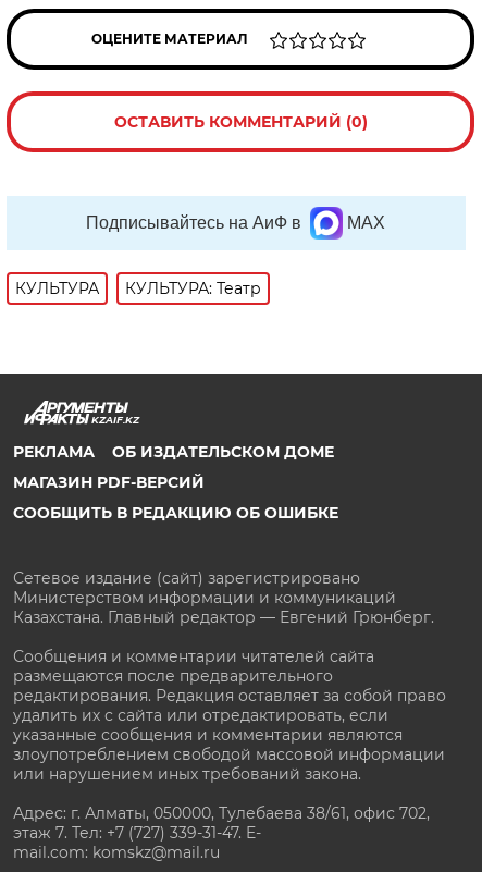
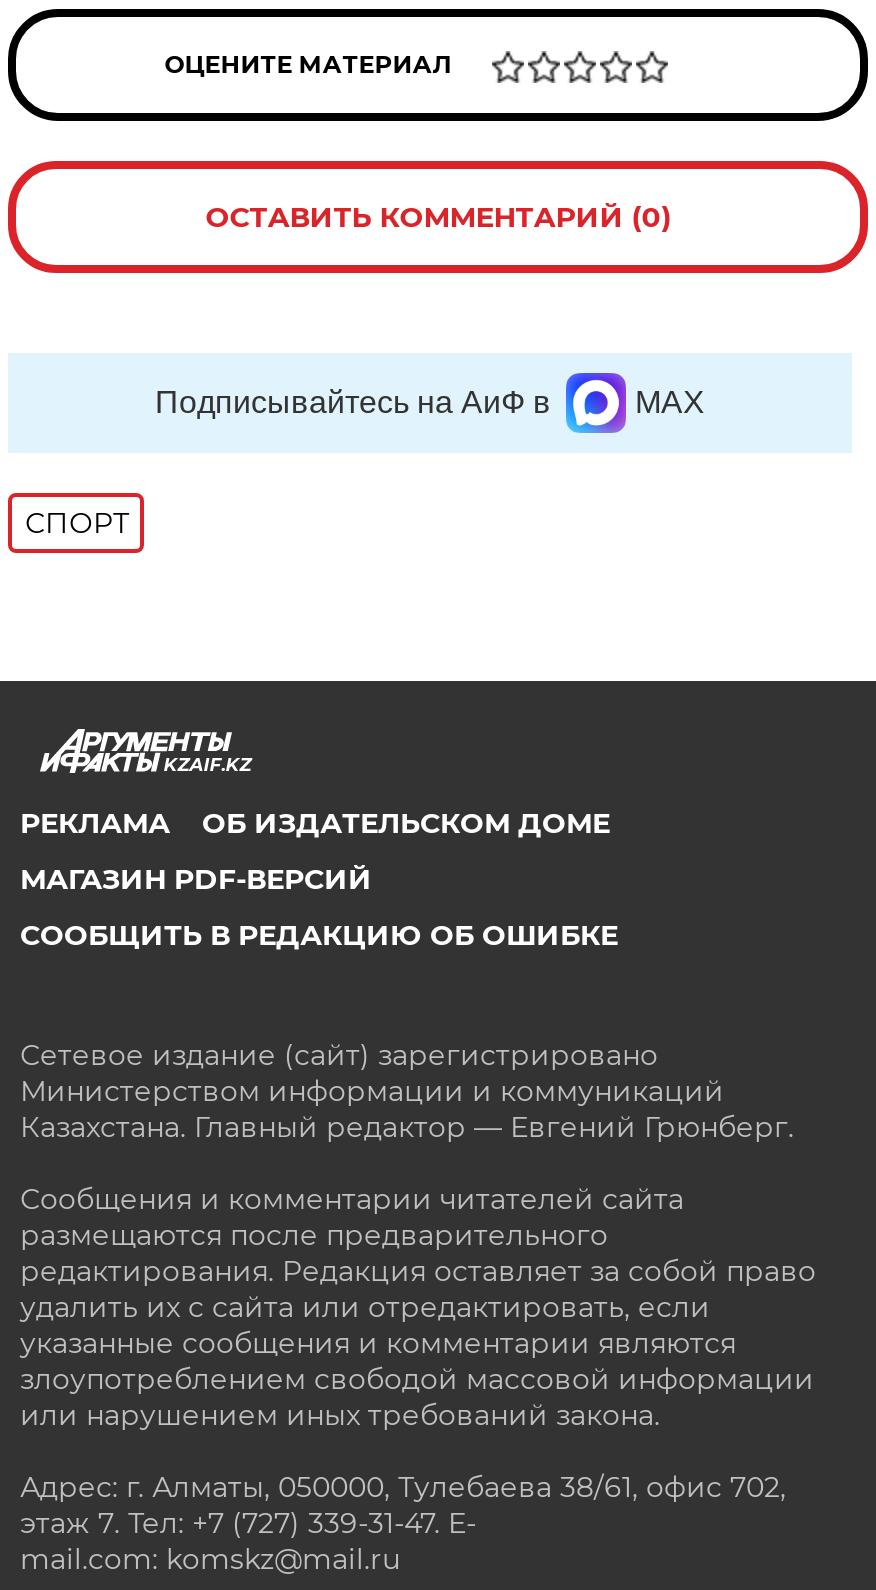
- КУЛЬТУРА
- КУЛЬТУРА: Театр
+ СПОРТ
